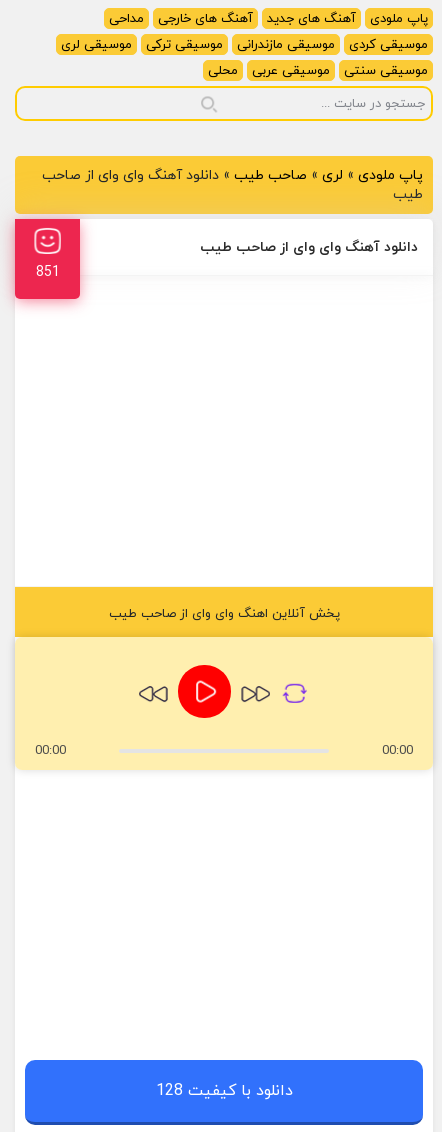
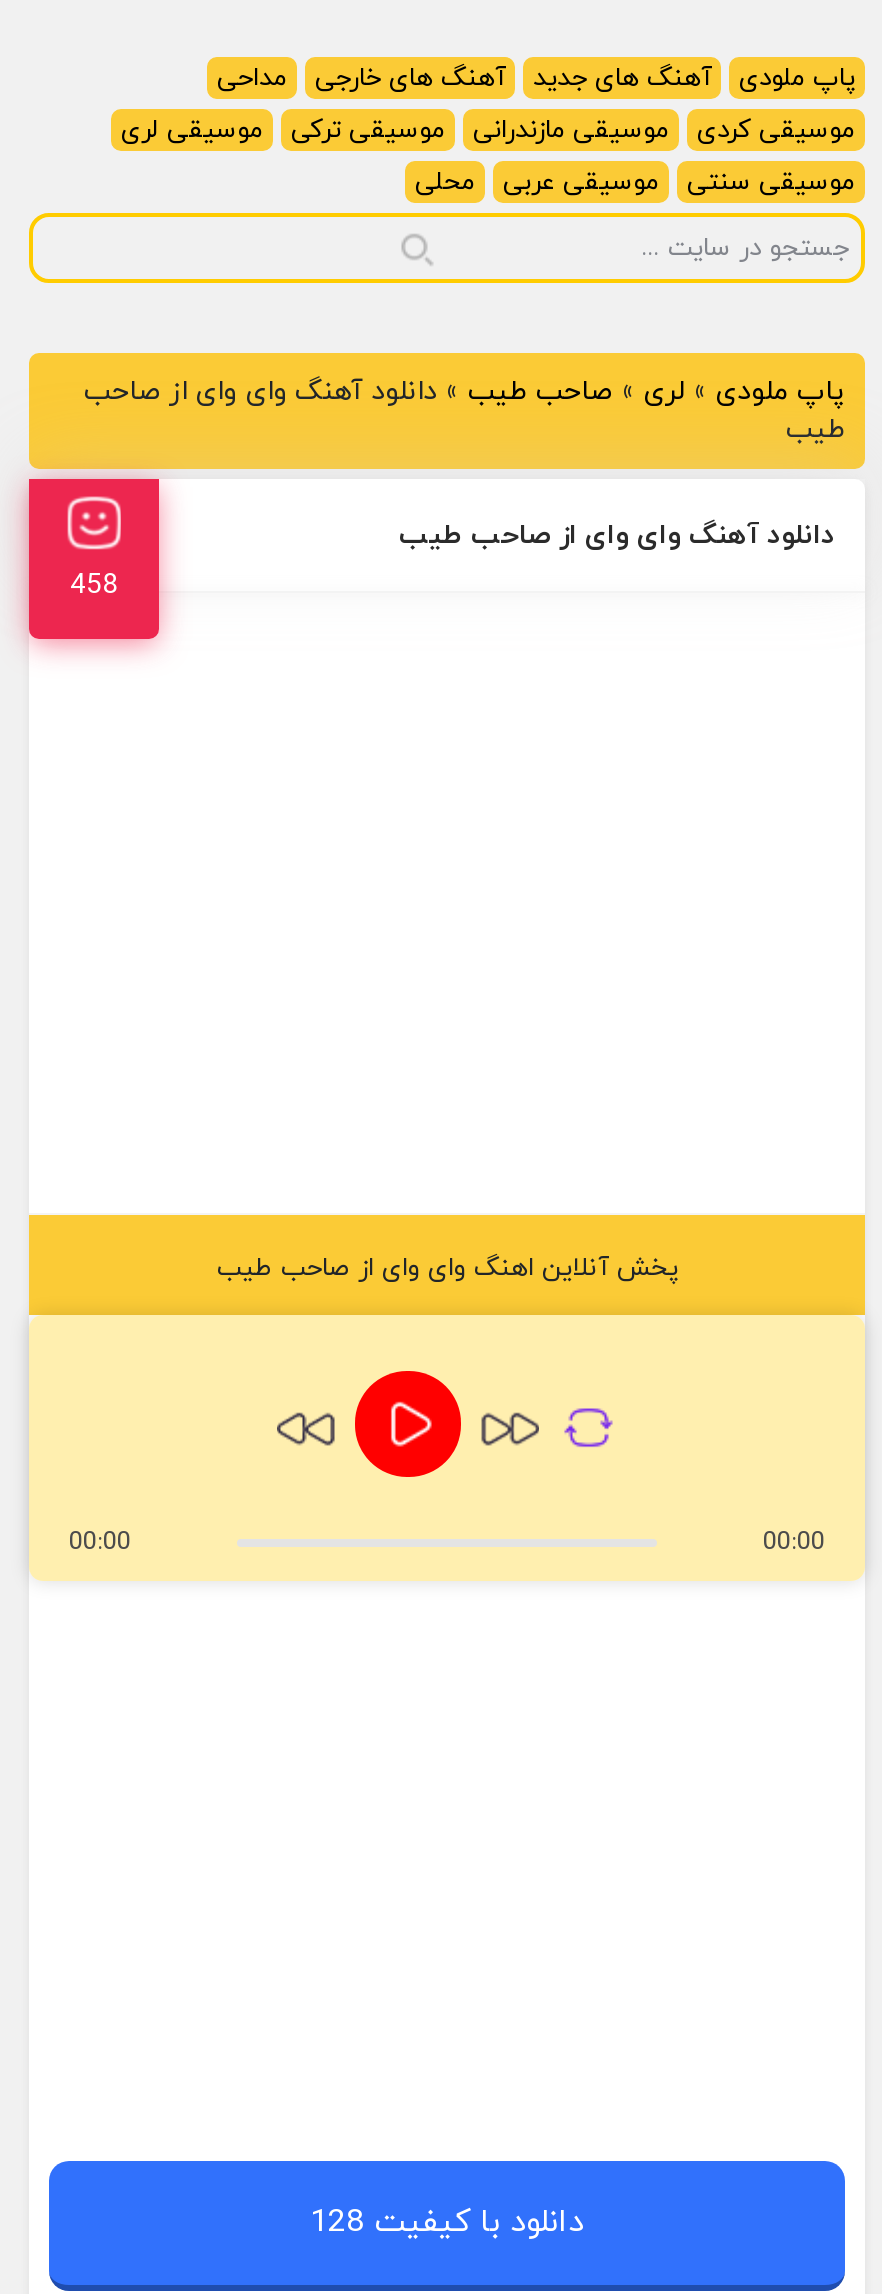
- 851
+ 458
